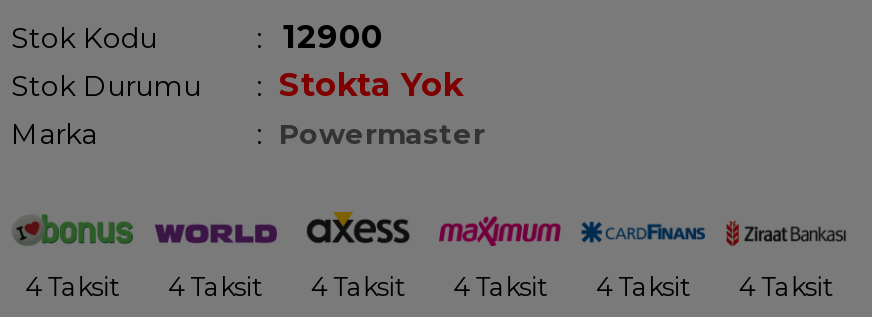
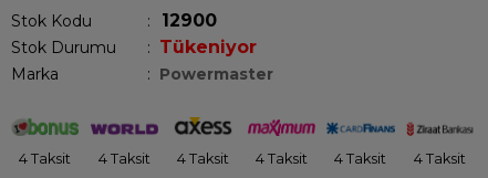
- : Stokta Yok
+ : Tükeniyor
